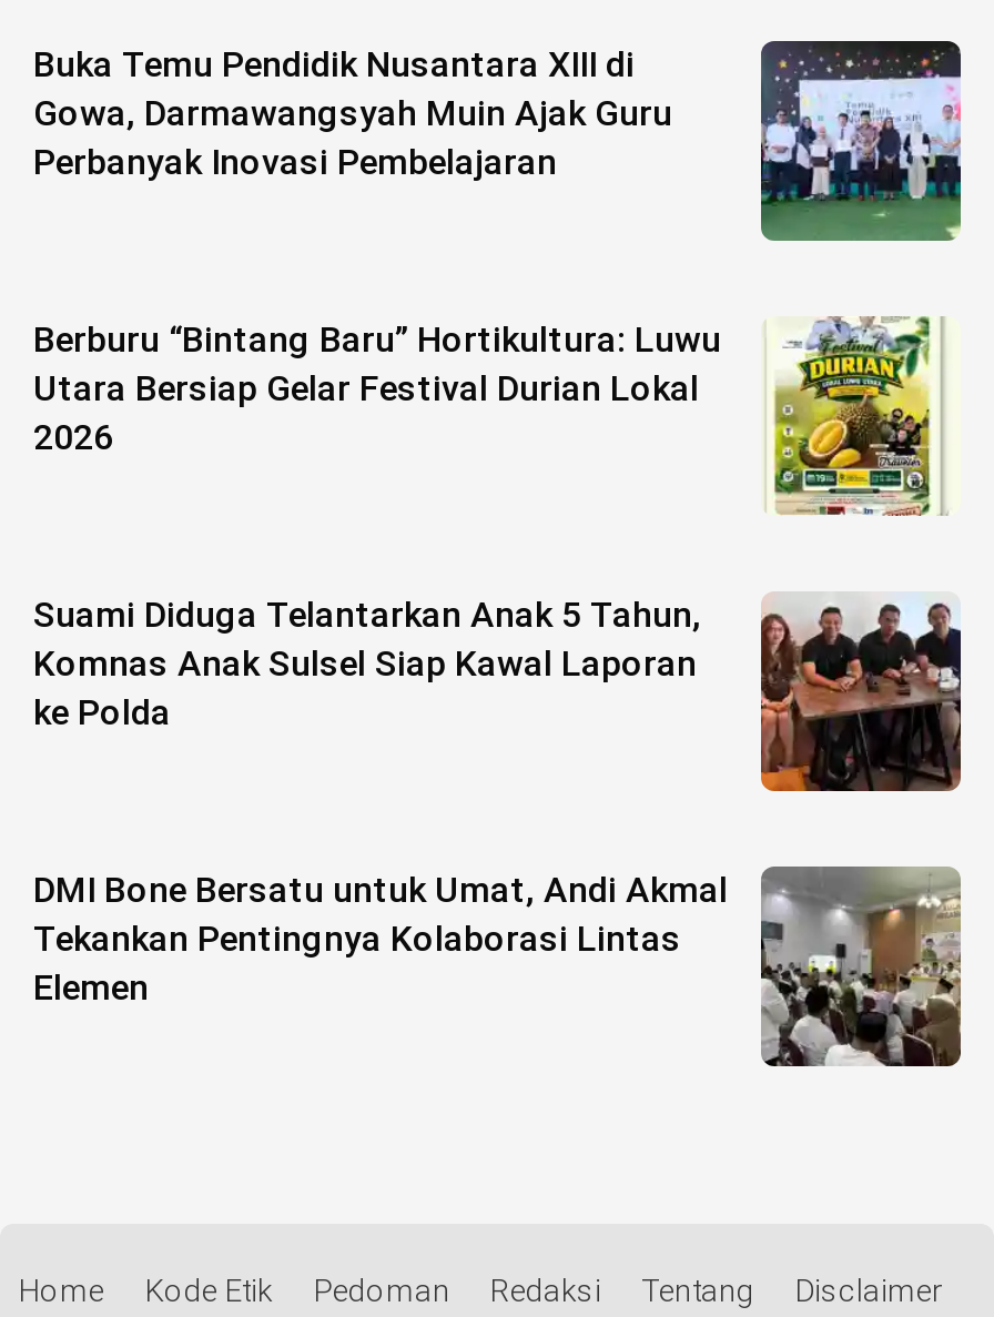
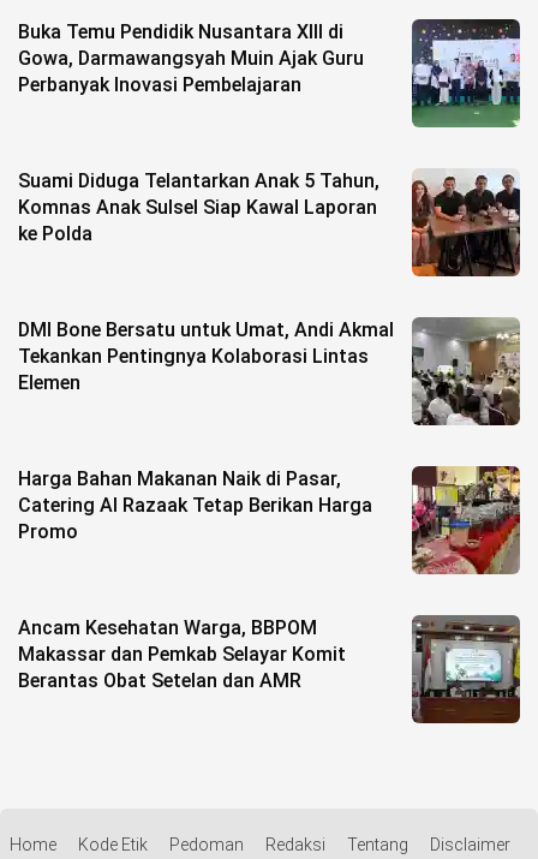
- [image]
- Berburu “Bintang Baru” Hortikultura: Luwu
- Utara Bersiap Gelar Festival Durian Lokal
- 2026

moved up: [image] | Suami Diduga Telantarkan Anak 5 Tahun, | Komnas Anak Sulsel Siap Kawal Laporan | ke Polda | DMI Bone Bersatu untuk Umat, Andi Akmal | Tekankan Pentingnya Kolaborasi Lintas | Elemen

+ [image]
+ Harga Bahan Makanan Naik di Pasar,
+ Catering Al Razaak Tetap Berikan Harga
+ Promo

+ Ancam Kesehatan Warga, BBPOM
+ Makassar dan Pemkab Selayar Komit
+ Berantas Obat Setelan dan AMR

+ [image]
